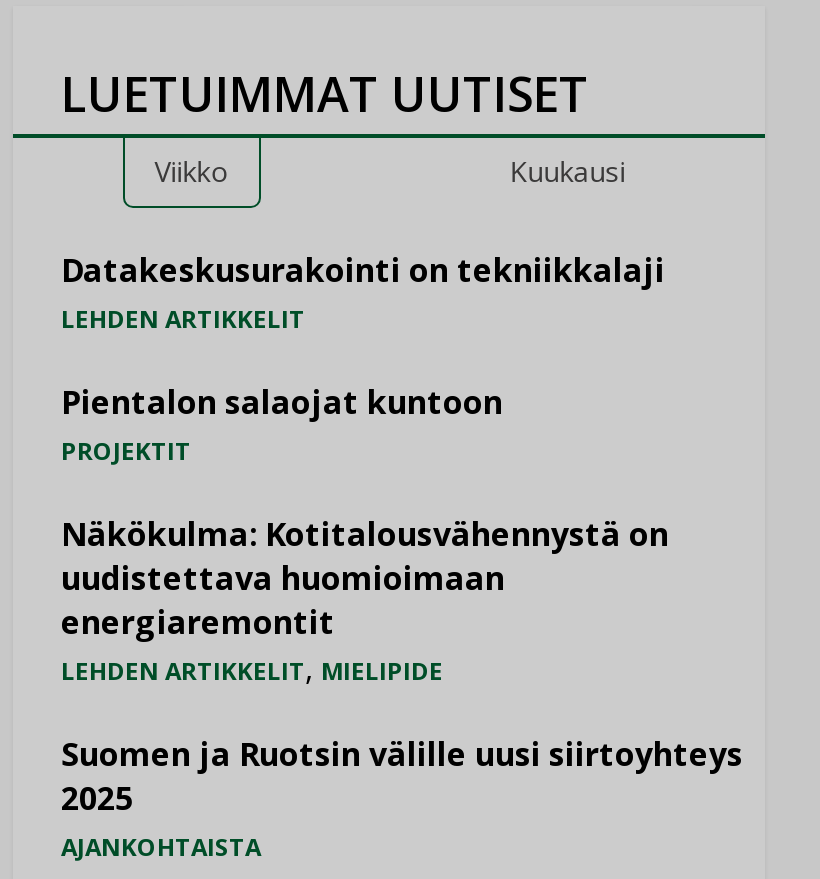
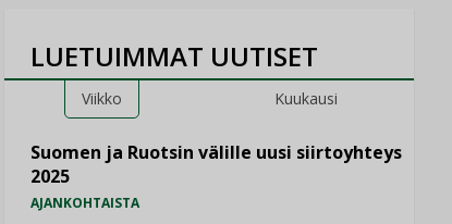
- Datakeskusurakointi on tekniikkalaji
- LEHDEN ARTIKKELIT
- Pientalon salaojat kuntoon
- PROJEKTIT
- Näkökulma: Kotitalousvähennystä on
- uudistettava huomioimaan
- energiaremontit
- LEHDEN ARTIKKELIT, MIELIPIDE
